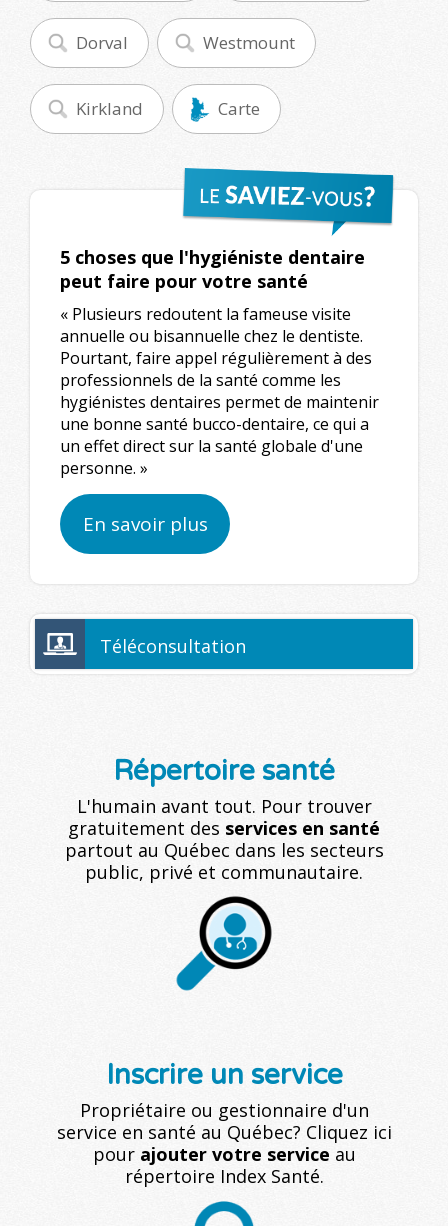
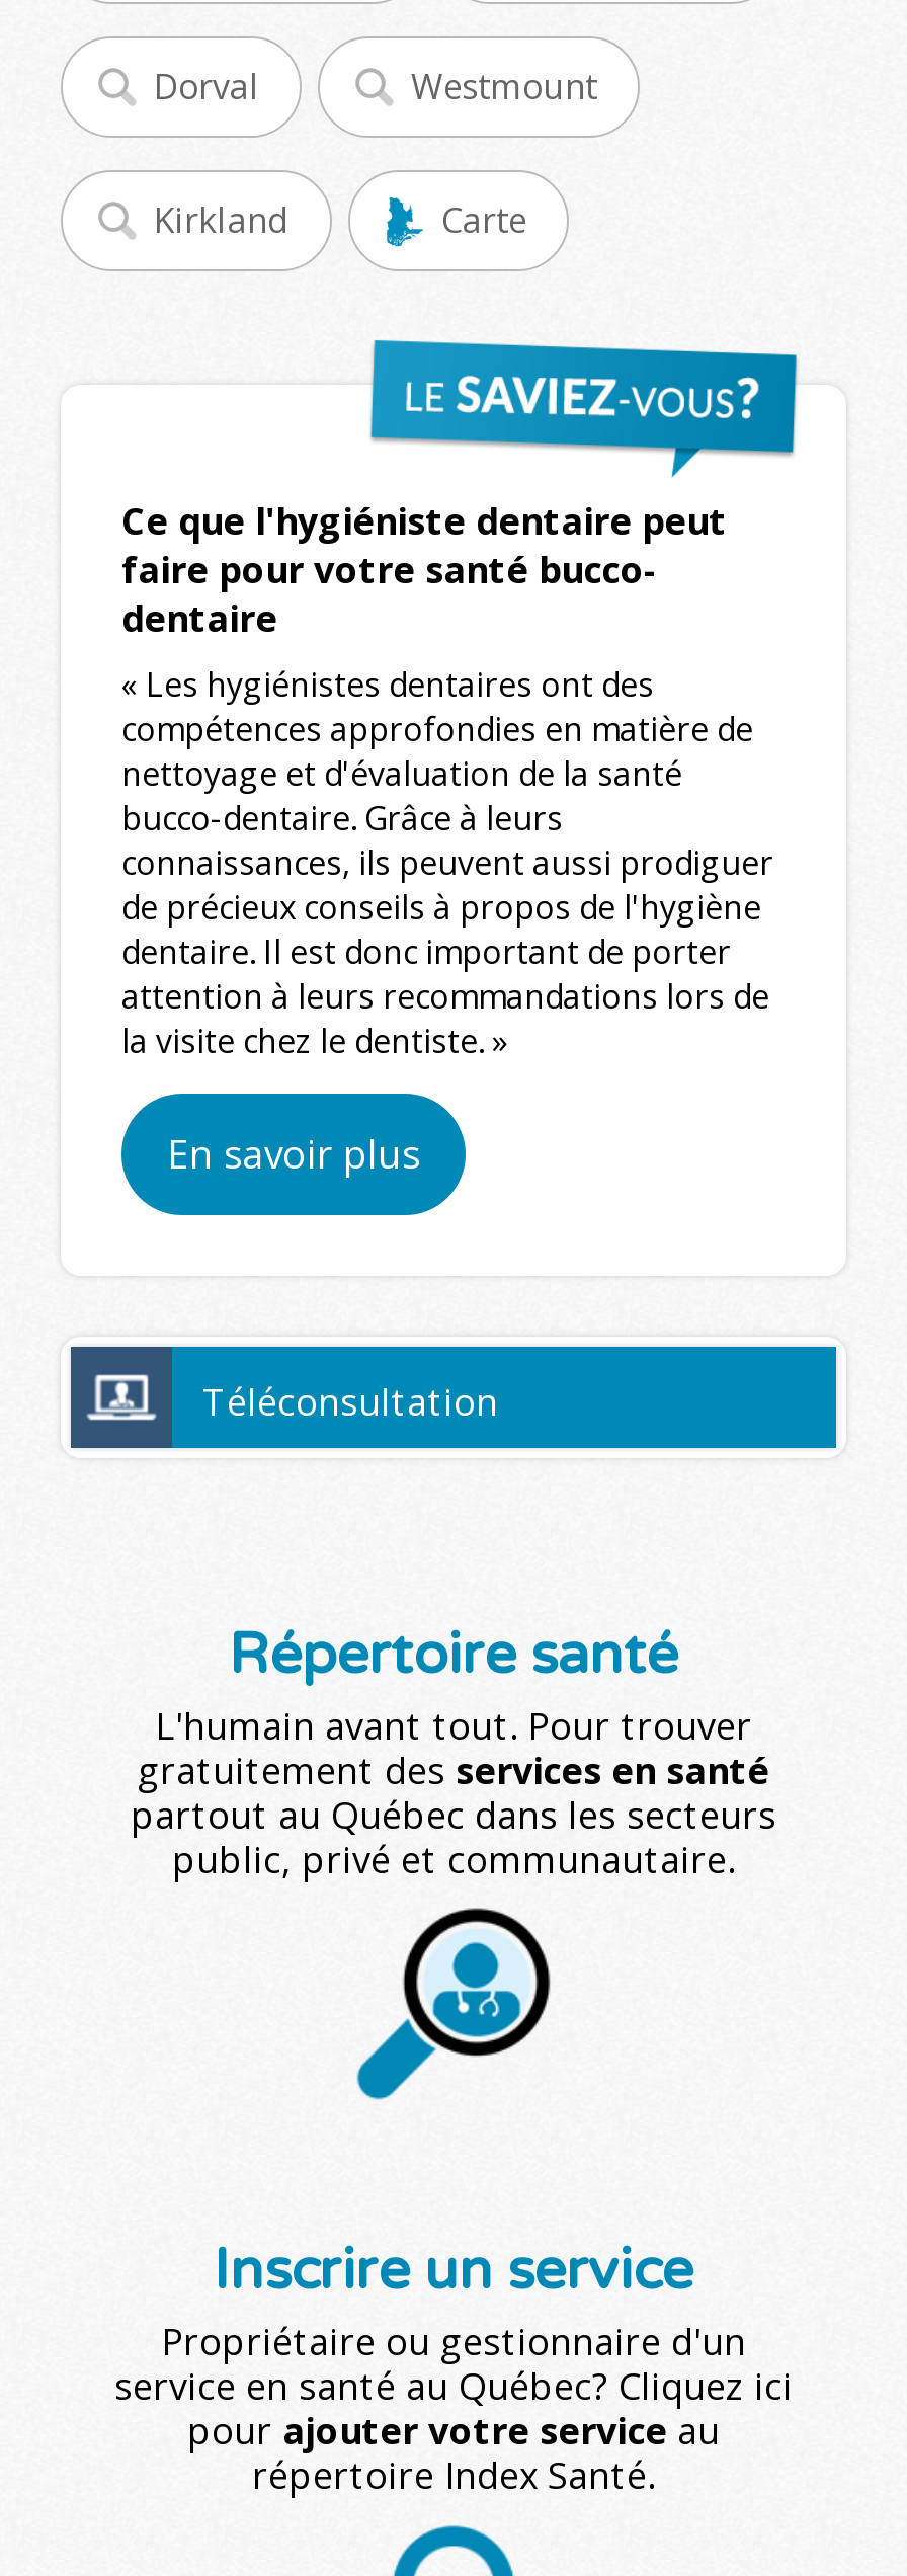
- 5 choses que l'hygiéniste dentaire
- peut faire pour votre santé
- « Plusieurs redoutent la fameuse visite
- annuelle ou bisannuelle chez le dentiste.
- Pourtant, faire appel régulièrement à des
- professionnels de la santé comme les
- hygiénistes dentaires permet de maintenir
- une bonne santé bucco-dentaire, ce qui a
- un effet direct sur la santé globale d'une
- personne. »
+ Ce que l'hygiéniste dentaire peut
+ faire pour votre santé bucco-
+ dentaire
+ « Les hygiénistes dentaires ont des
+ compétences approfondies en matière de
+ nettoyage et d'évaluation de la santé
+ bucco-dentaire. Grâce à leurs
+ connaissances, ils peuvent aussi prodiguer
+ de précieux conseils à propos de l'hygiène
+ dentaire. Il est donc important de porter
+ attention à leurs recommandations lors de
+ la visite chez le dentiste. »
